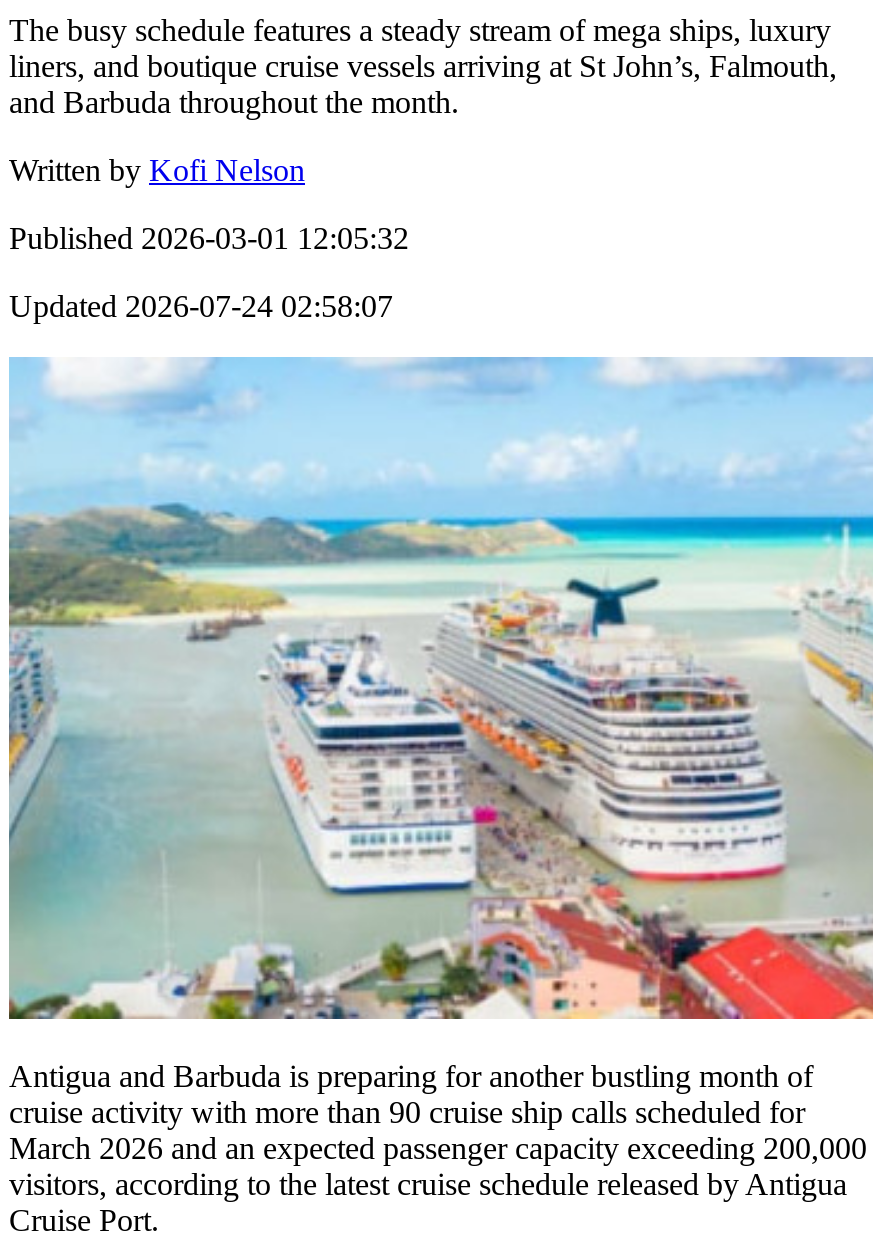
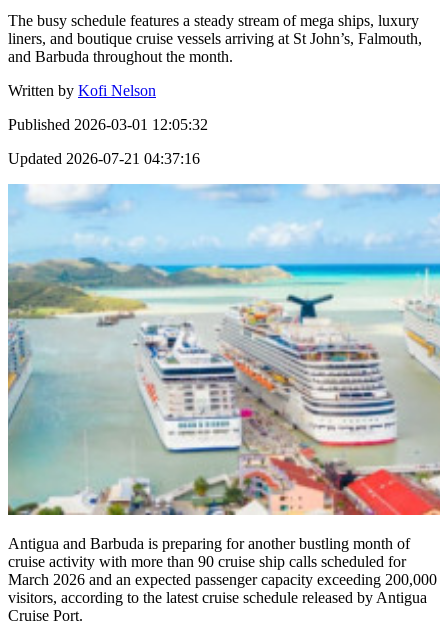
- Updated 2026-07-24 02:58:07
+ Updated 2026-07-21 04:37:16
